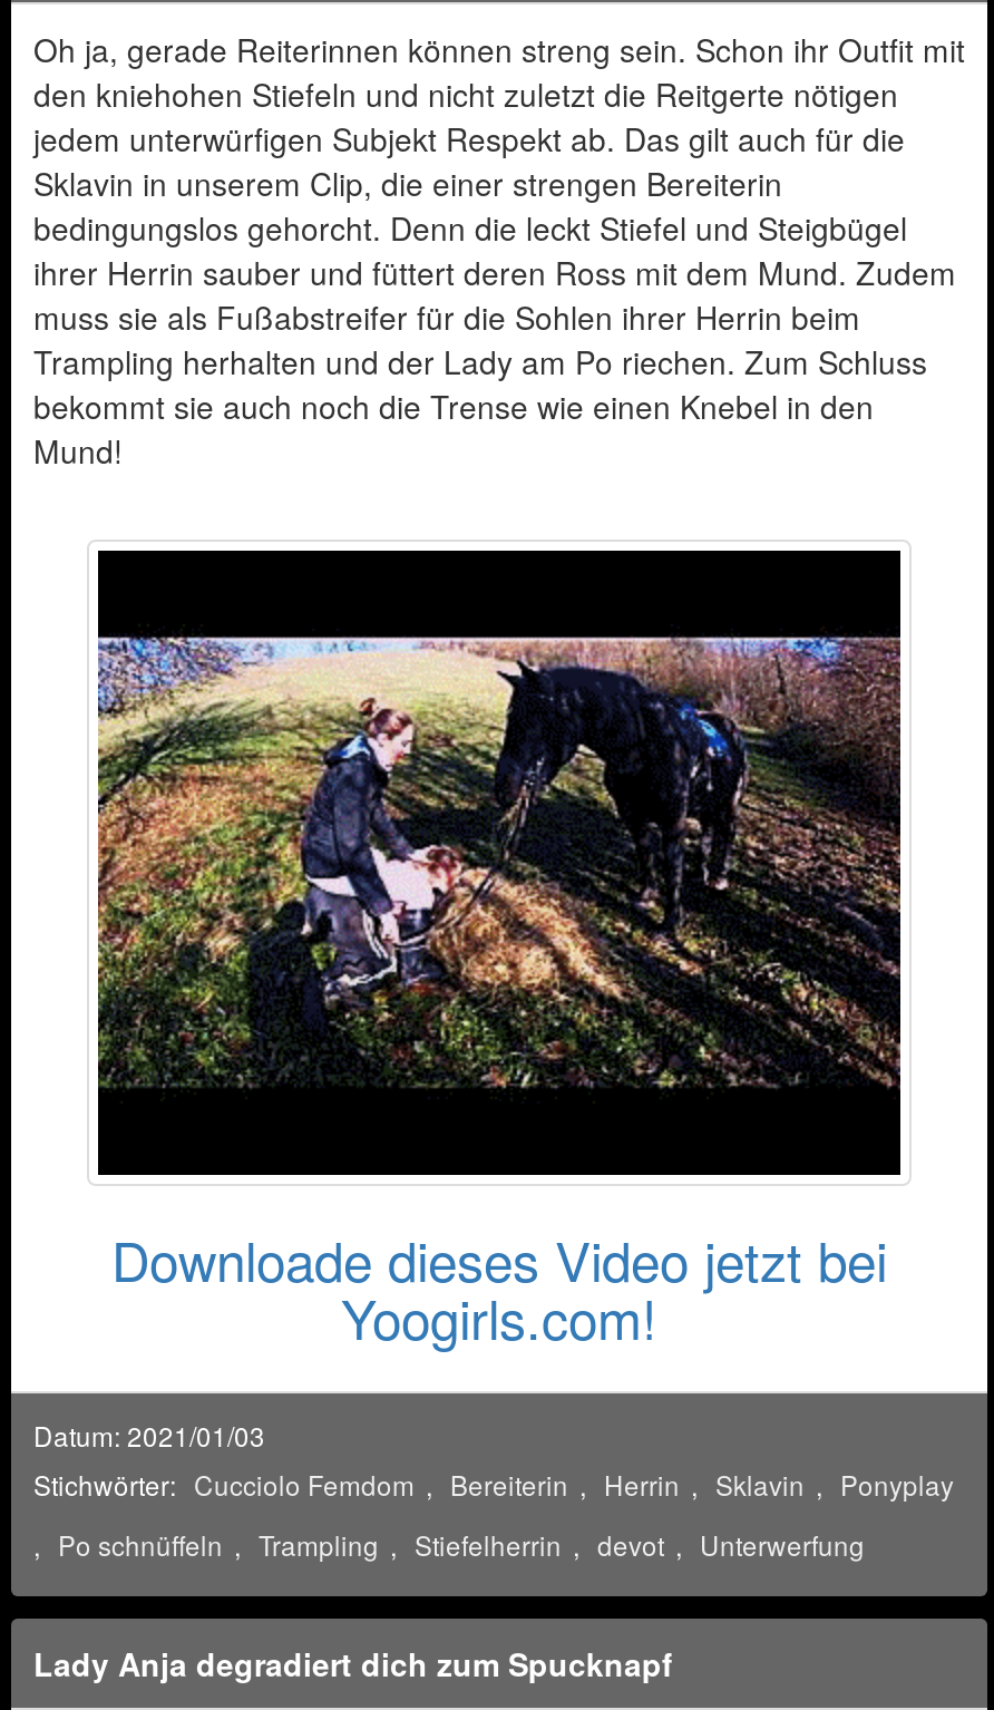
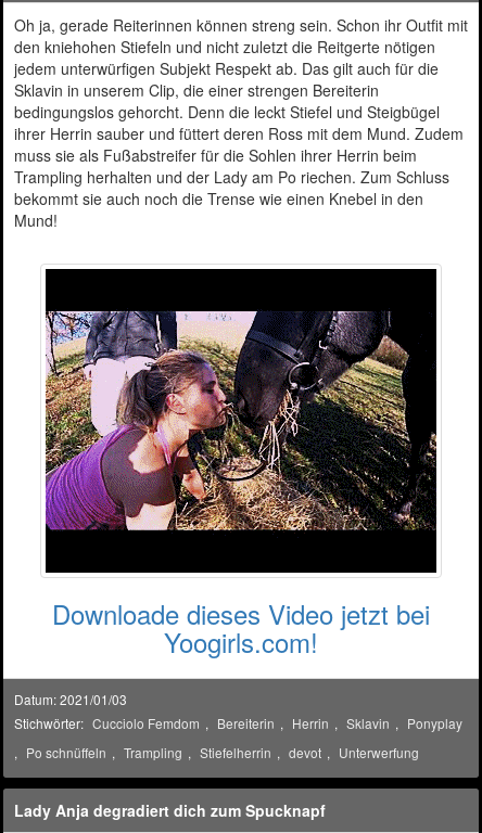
- [image]
+ [image]
